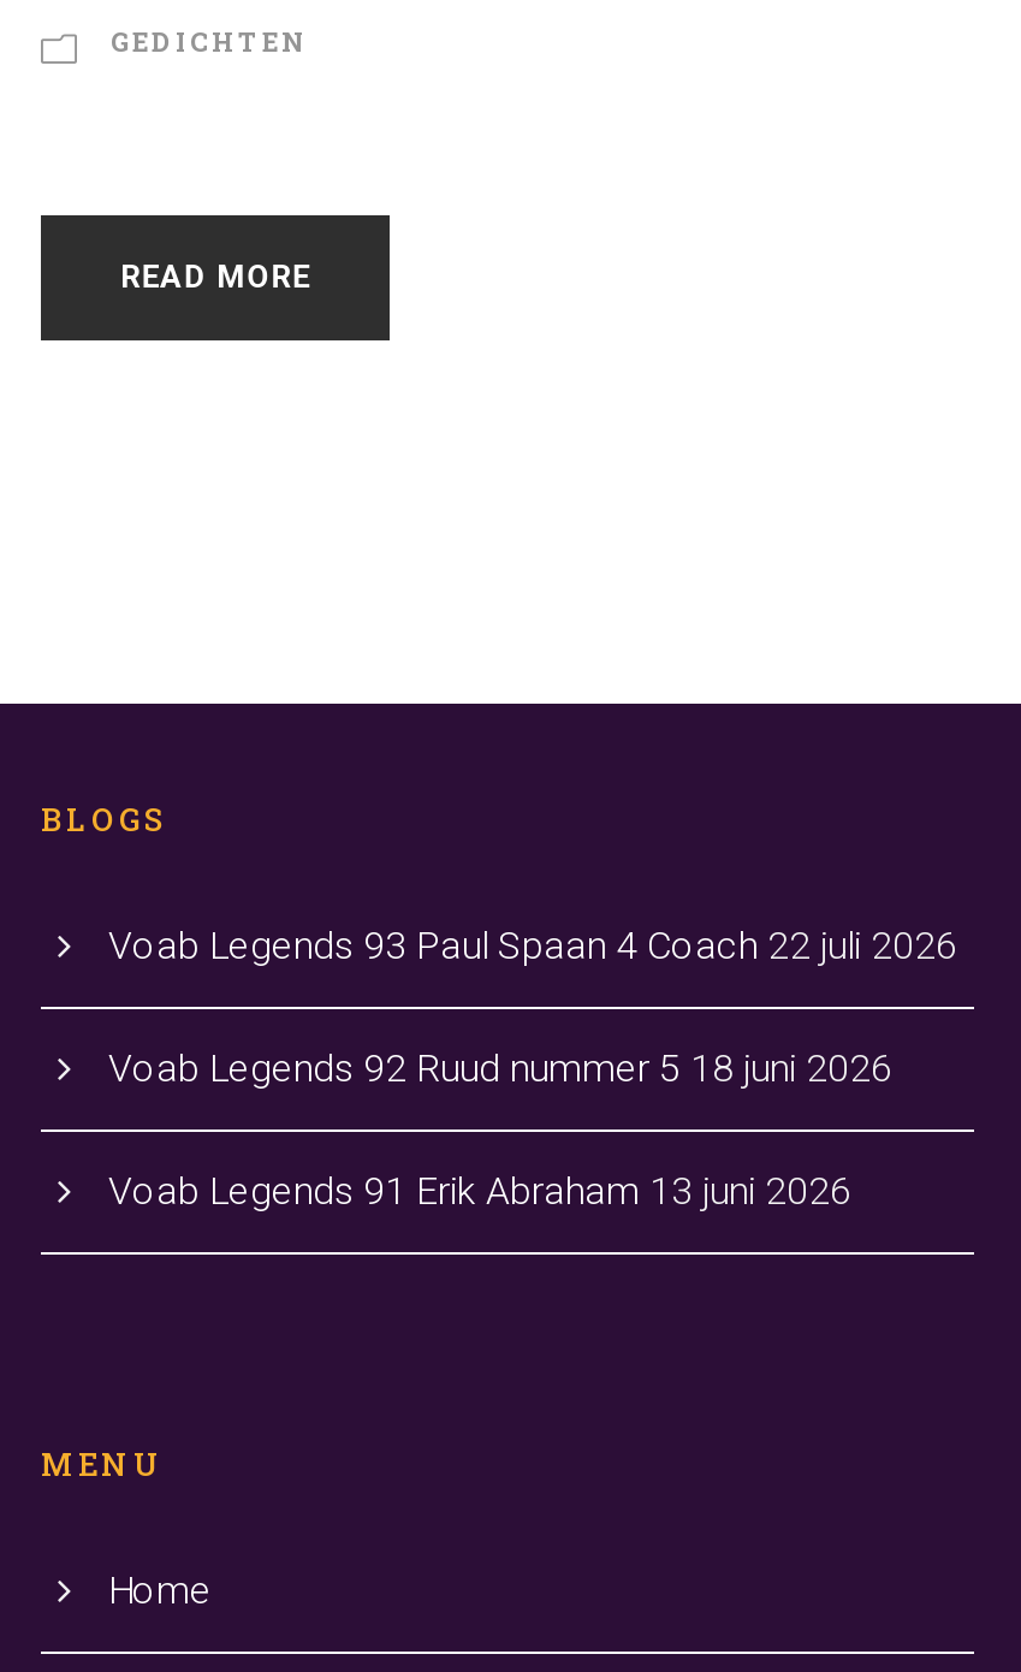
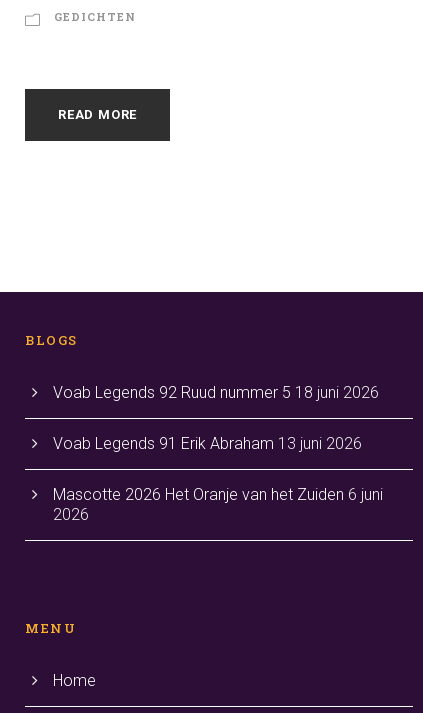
- Voab Legends 93 Paul Spaan 4 Coach 22 juli 2026

moved up: Voab Legends 92 Ruud nummer 5 18 juni 2026 | Voab Legends 91 Erik Abraham 13 juni 2026

+ Mascotte 2026 Het Oranje van het Zuiden 6 juni
+ 2026
